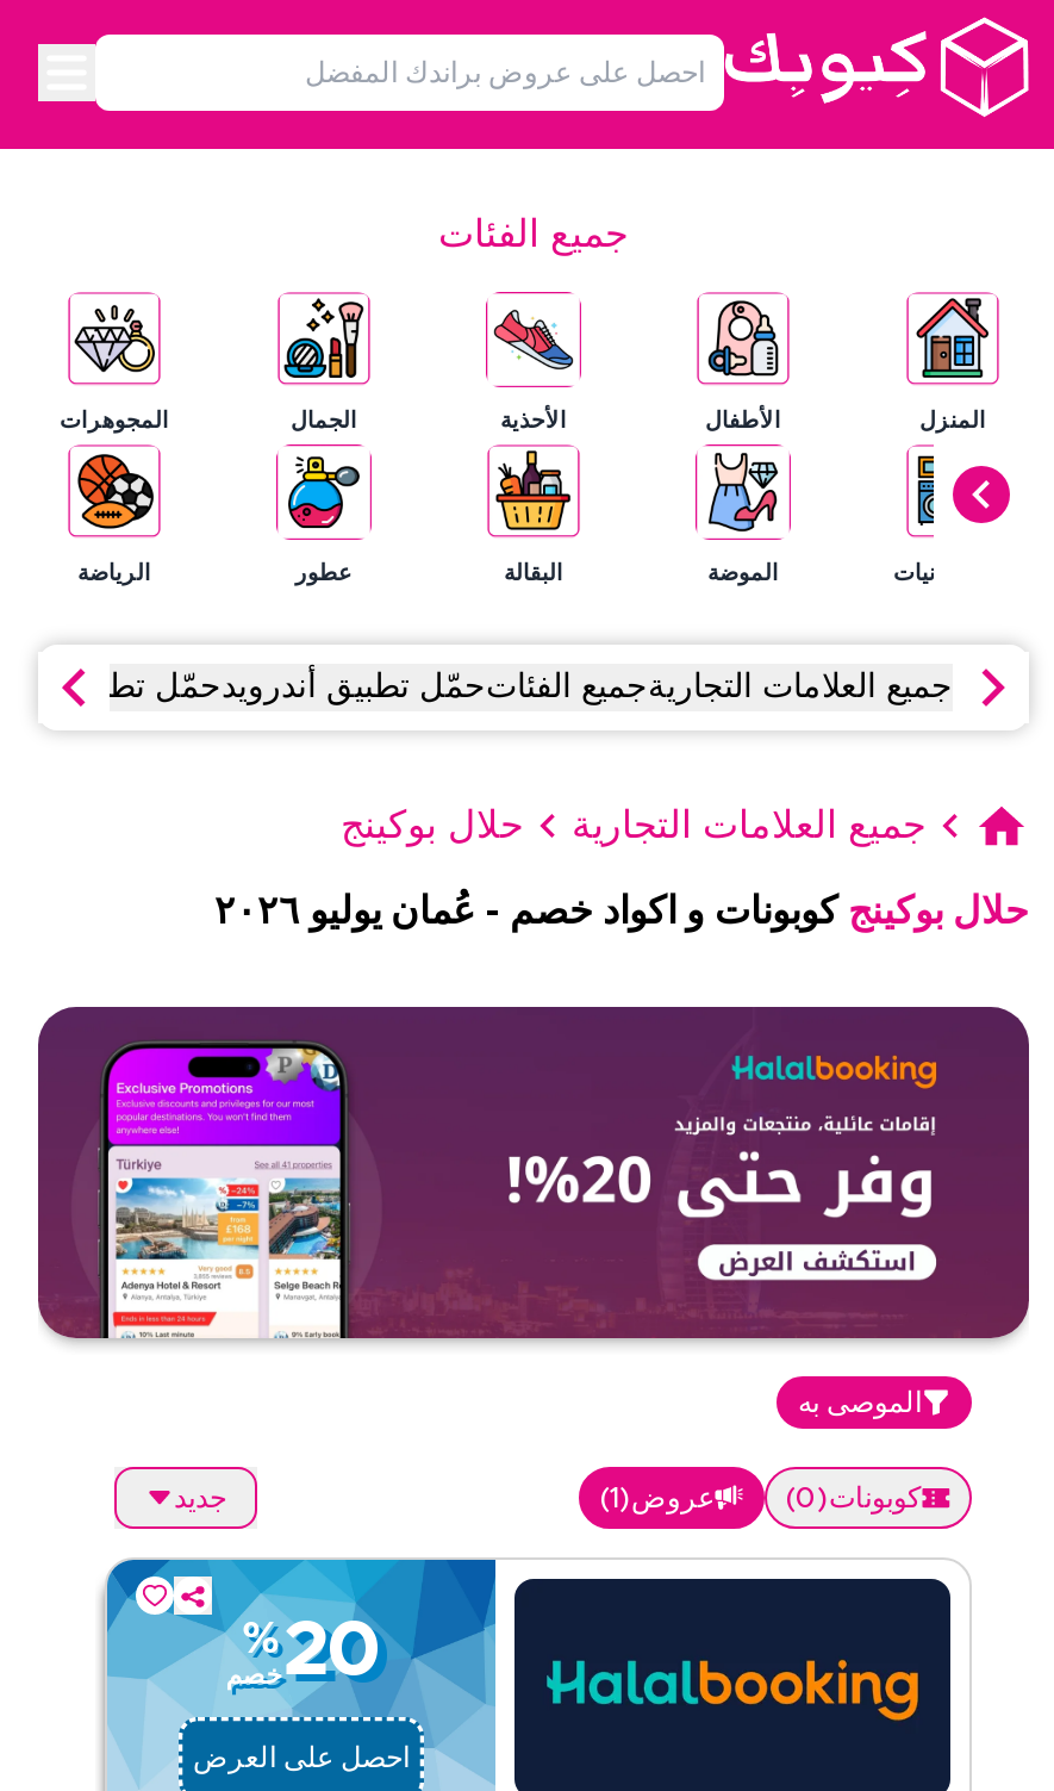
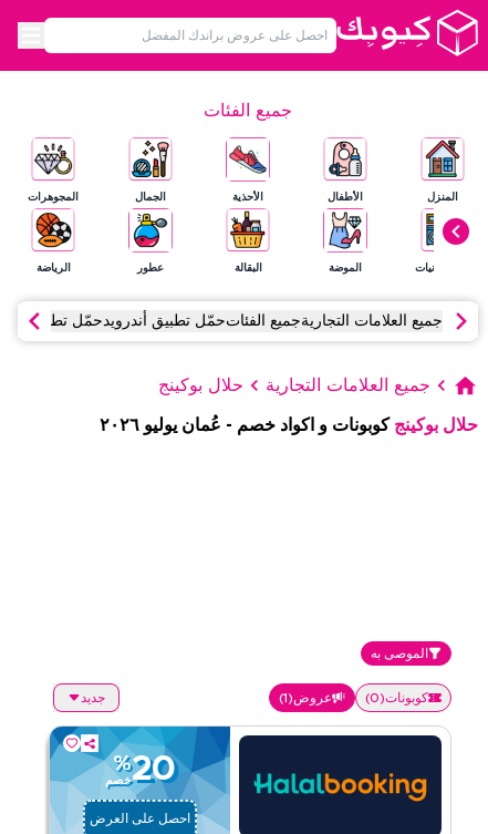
- [image]
